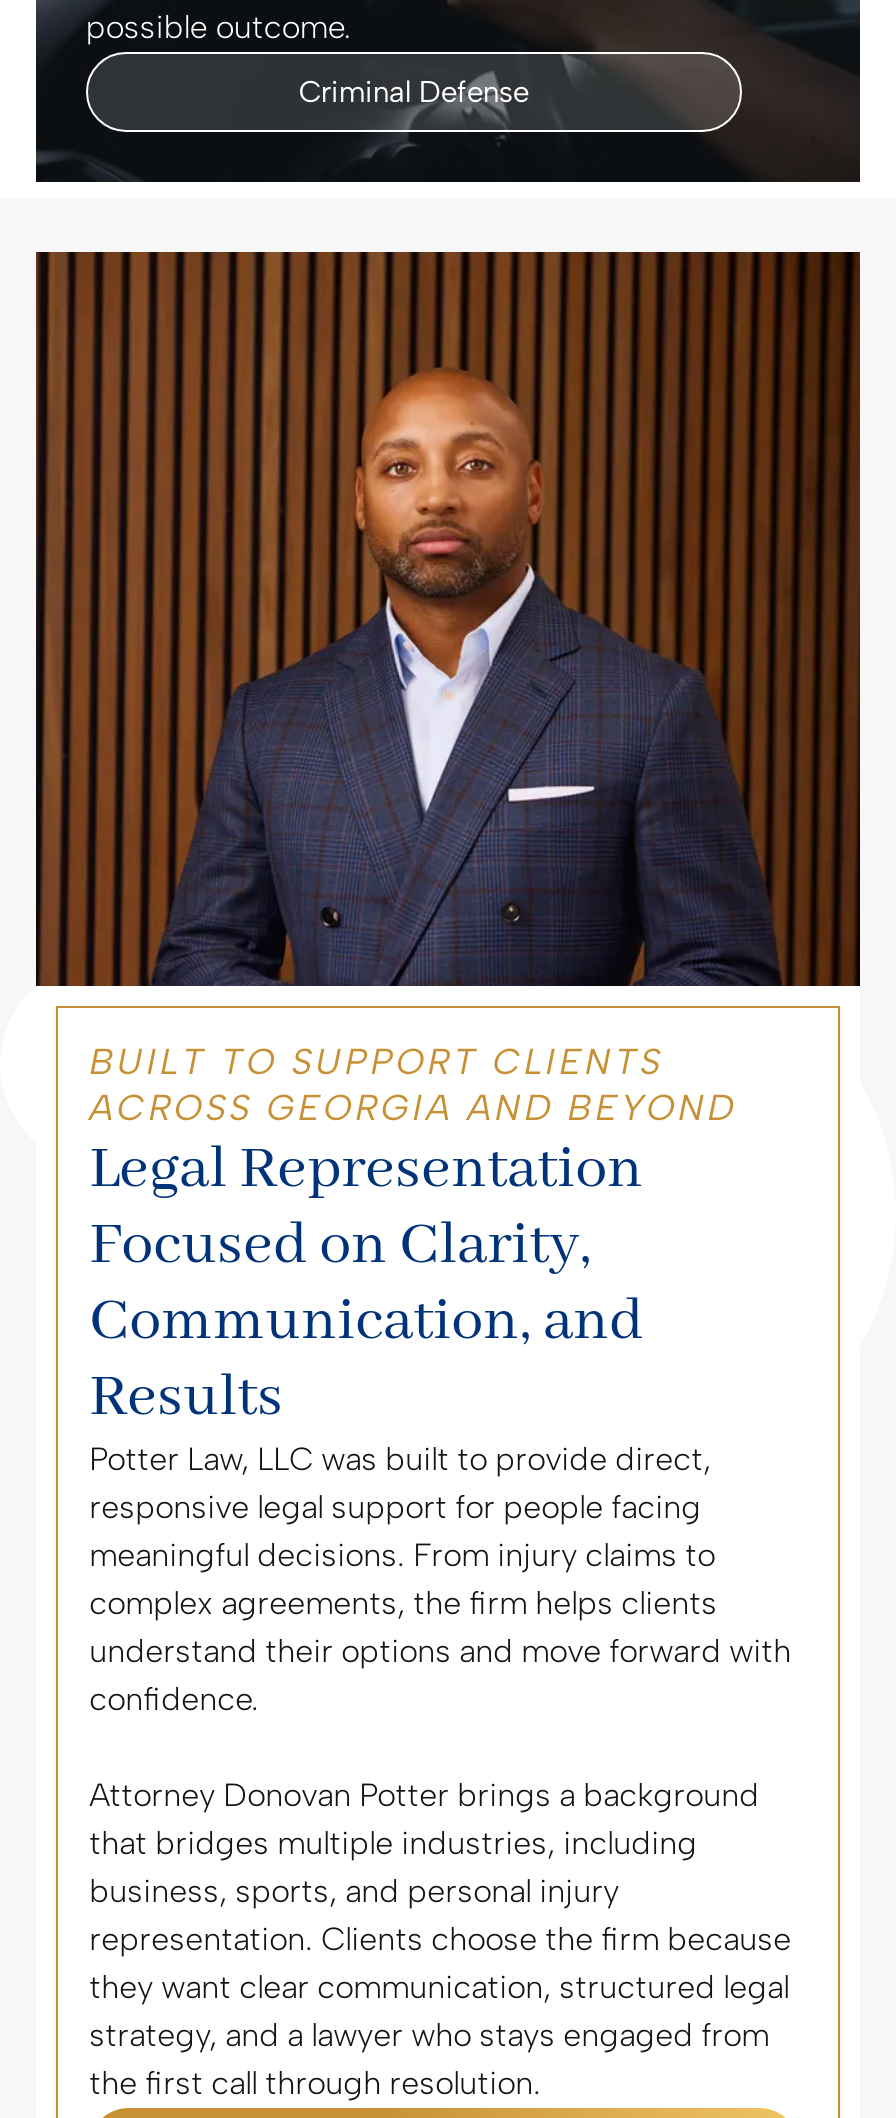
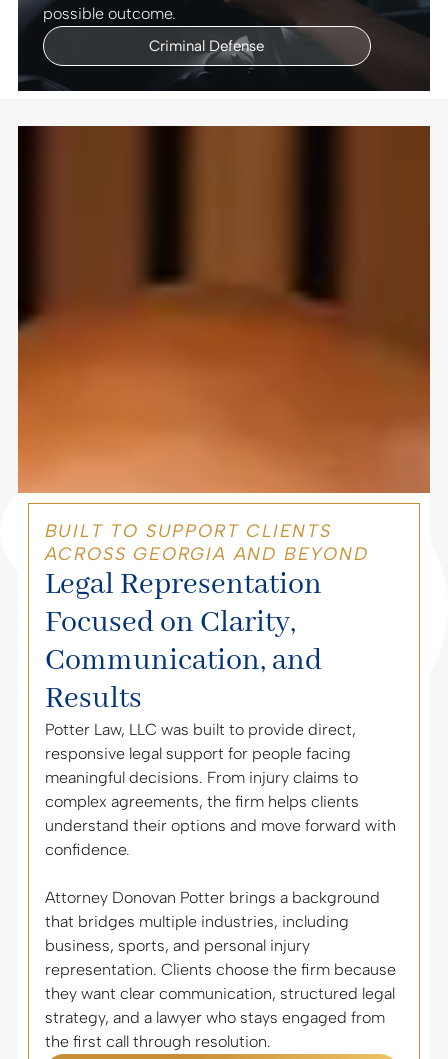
- [image]
+ [image]
